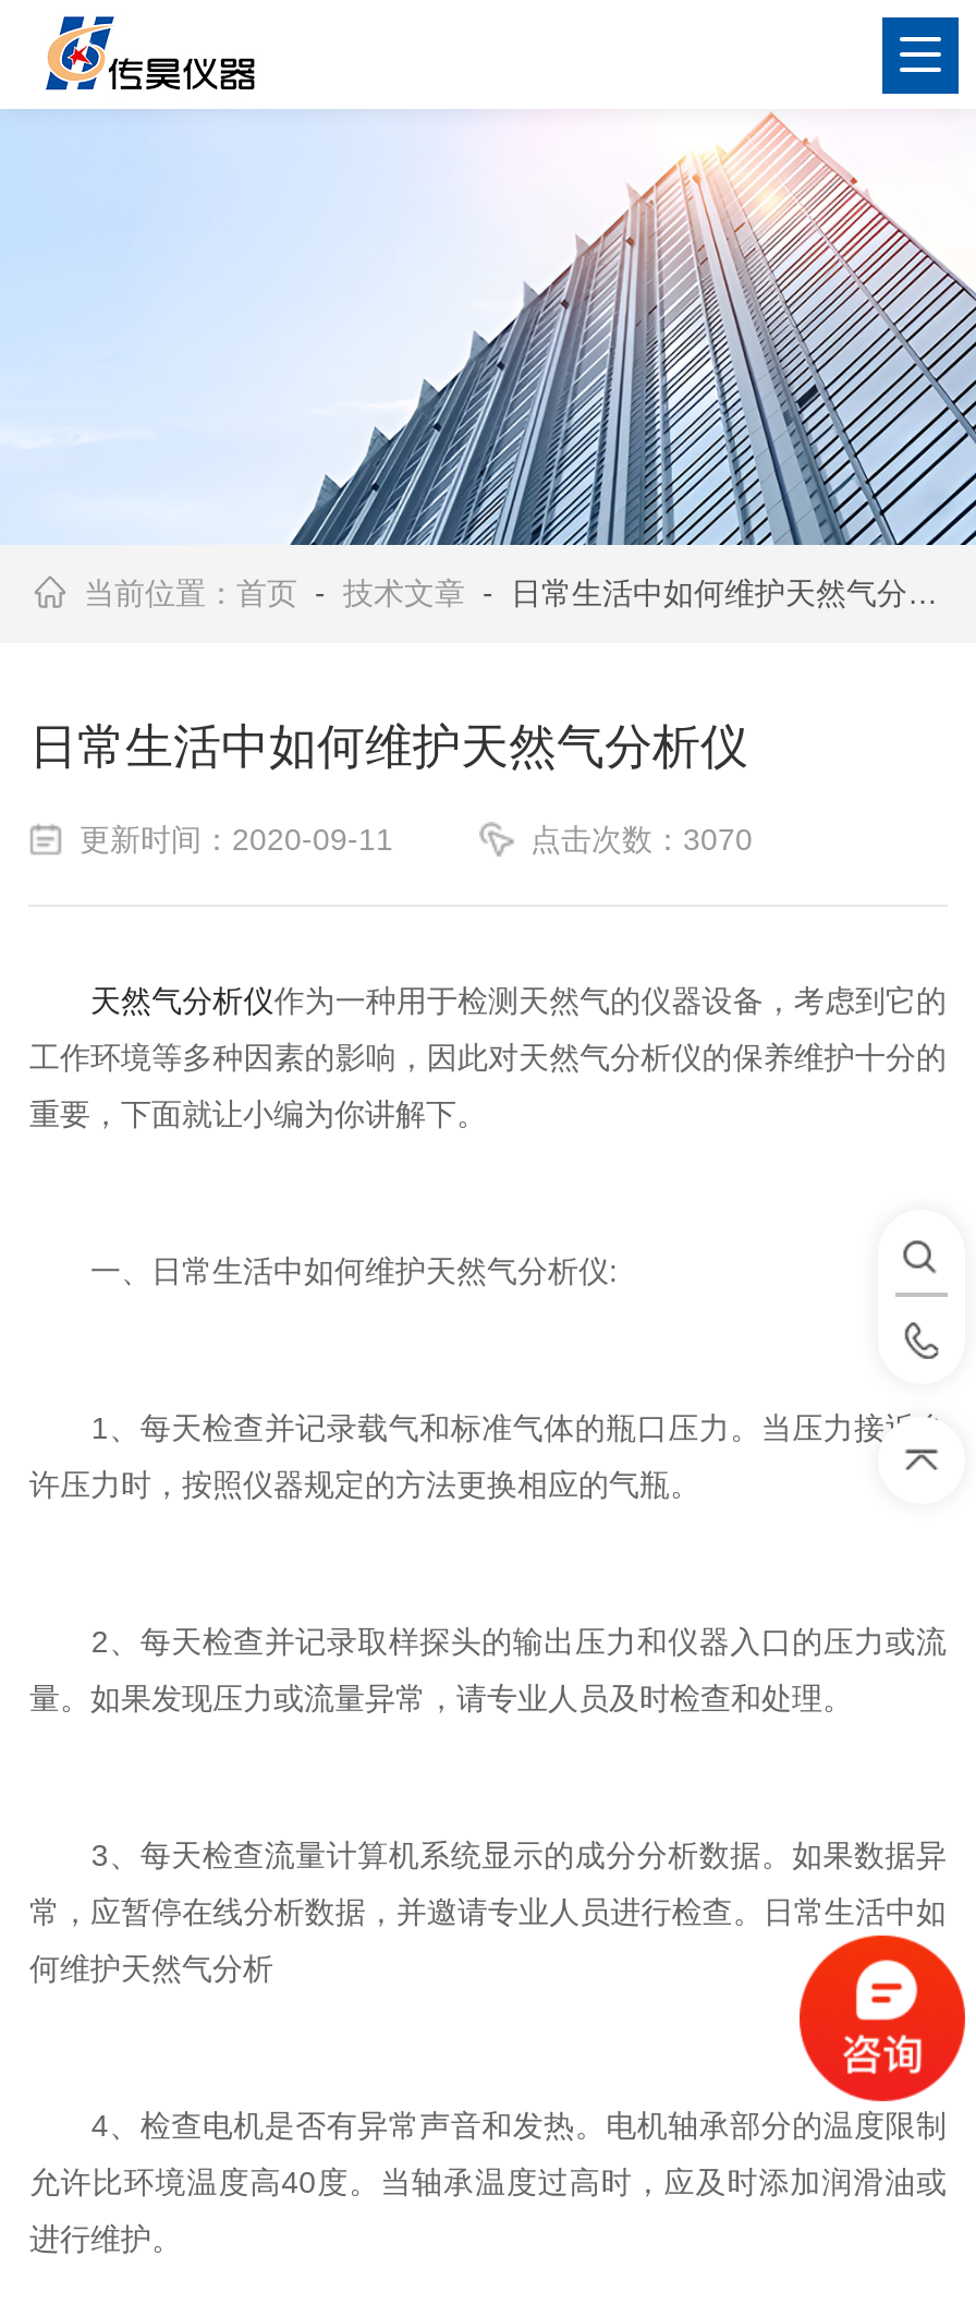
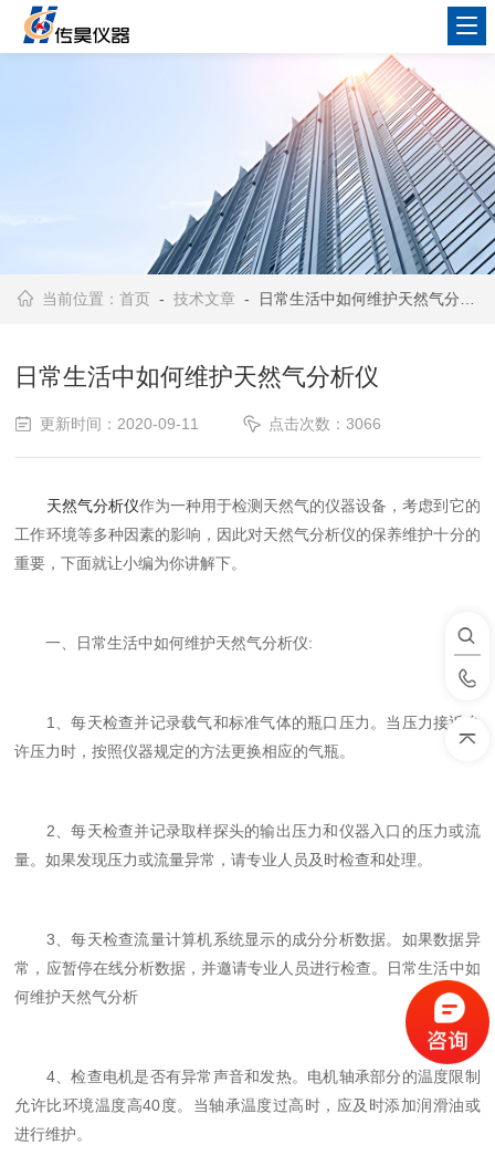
- 点击次数：3070
+ 点击次数：3066
